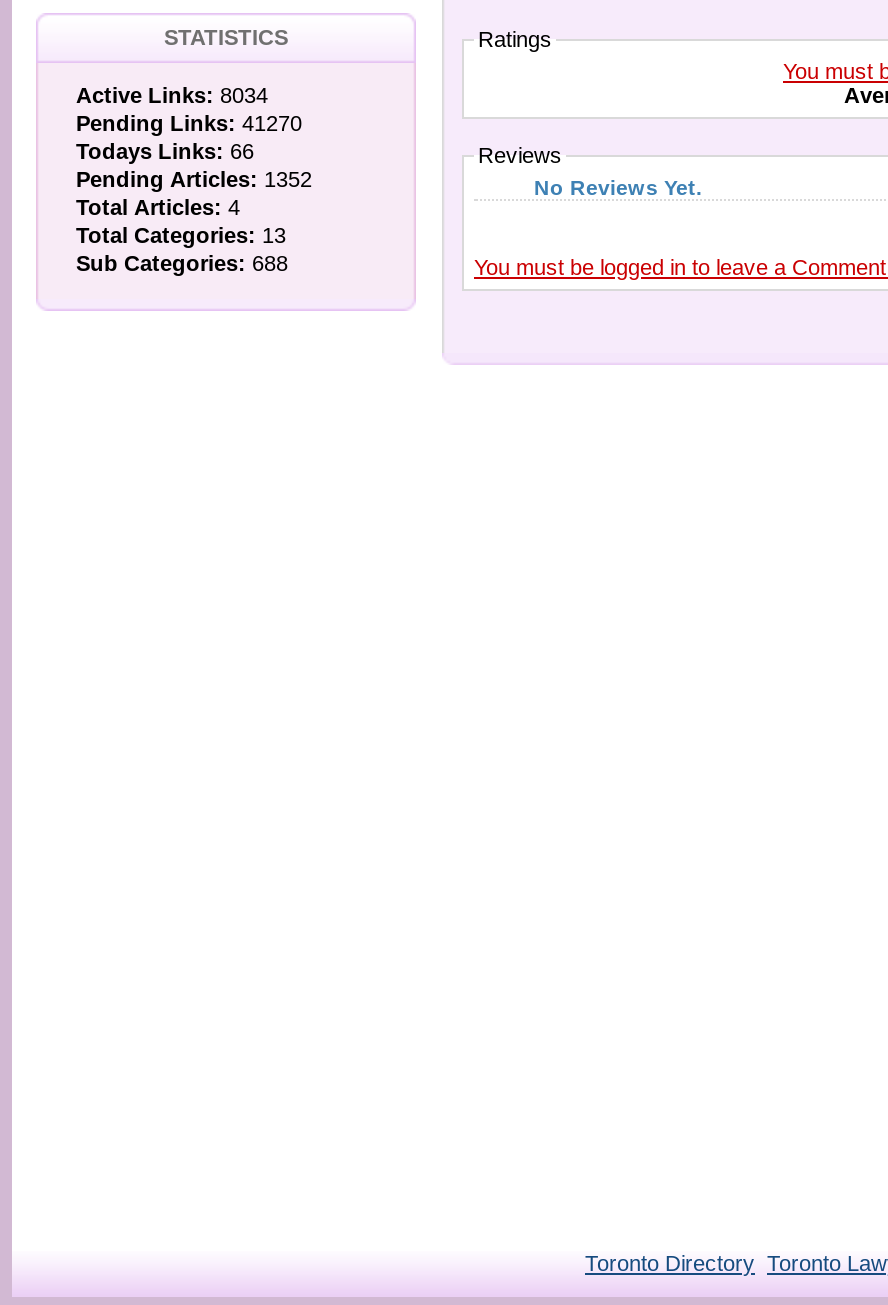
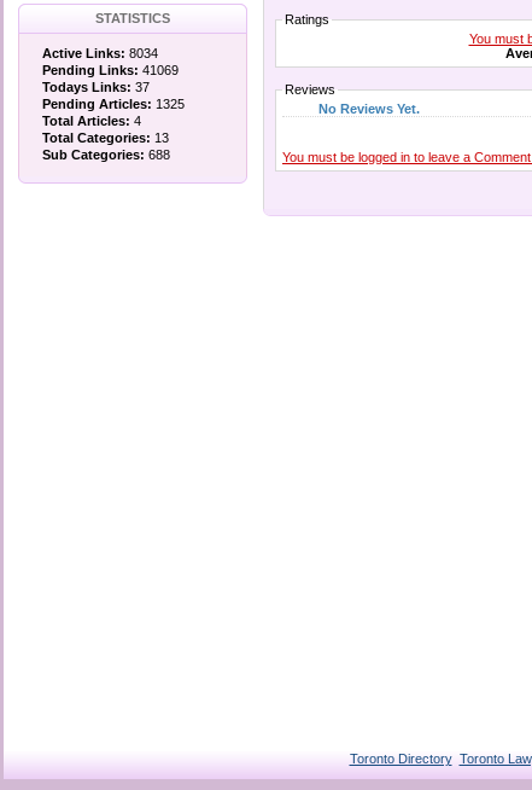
- Pending Links: 41270
+ Pending Links: 41069

- Todays Links: 66
+ Todays Links: 37

- Pending Articles: 1352
+ Pending Articles: 1325
